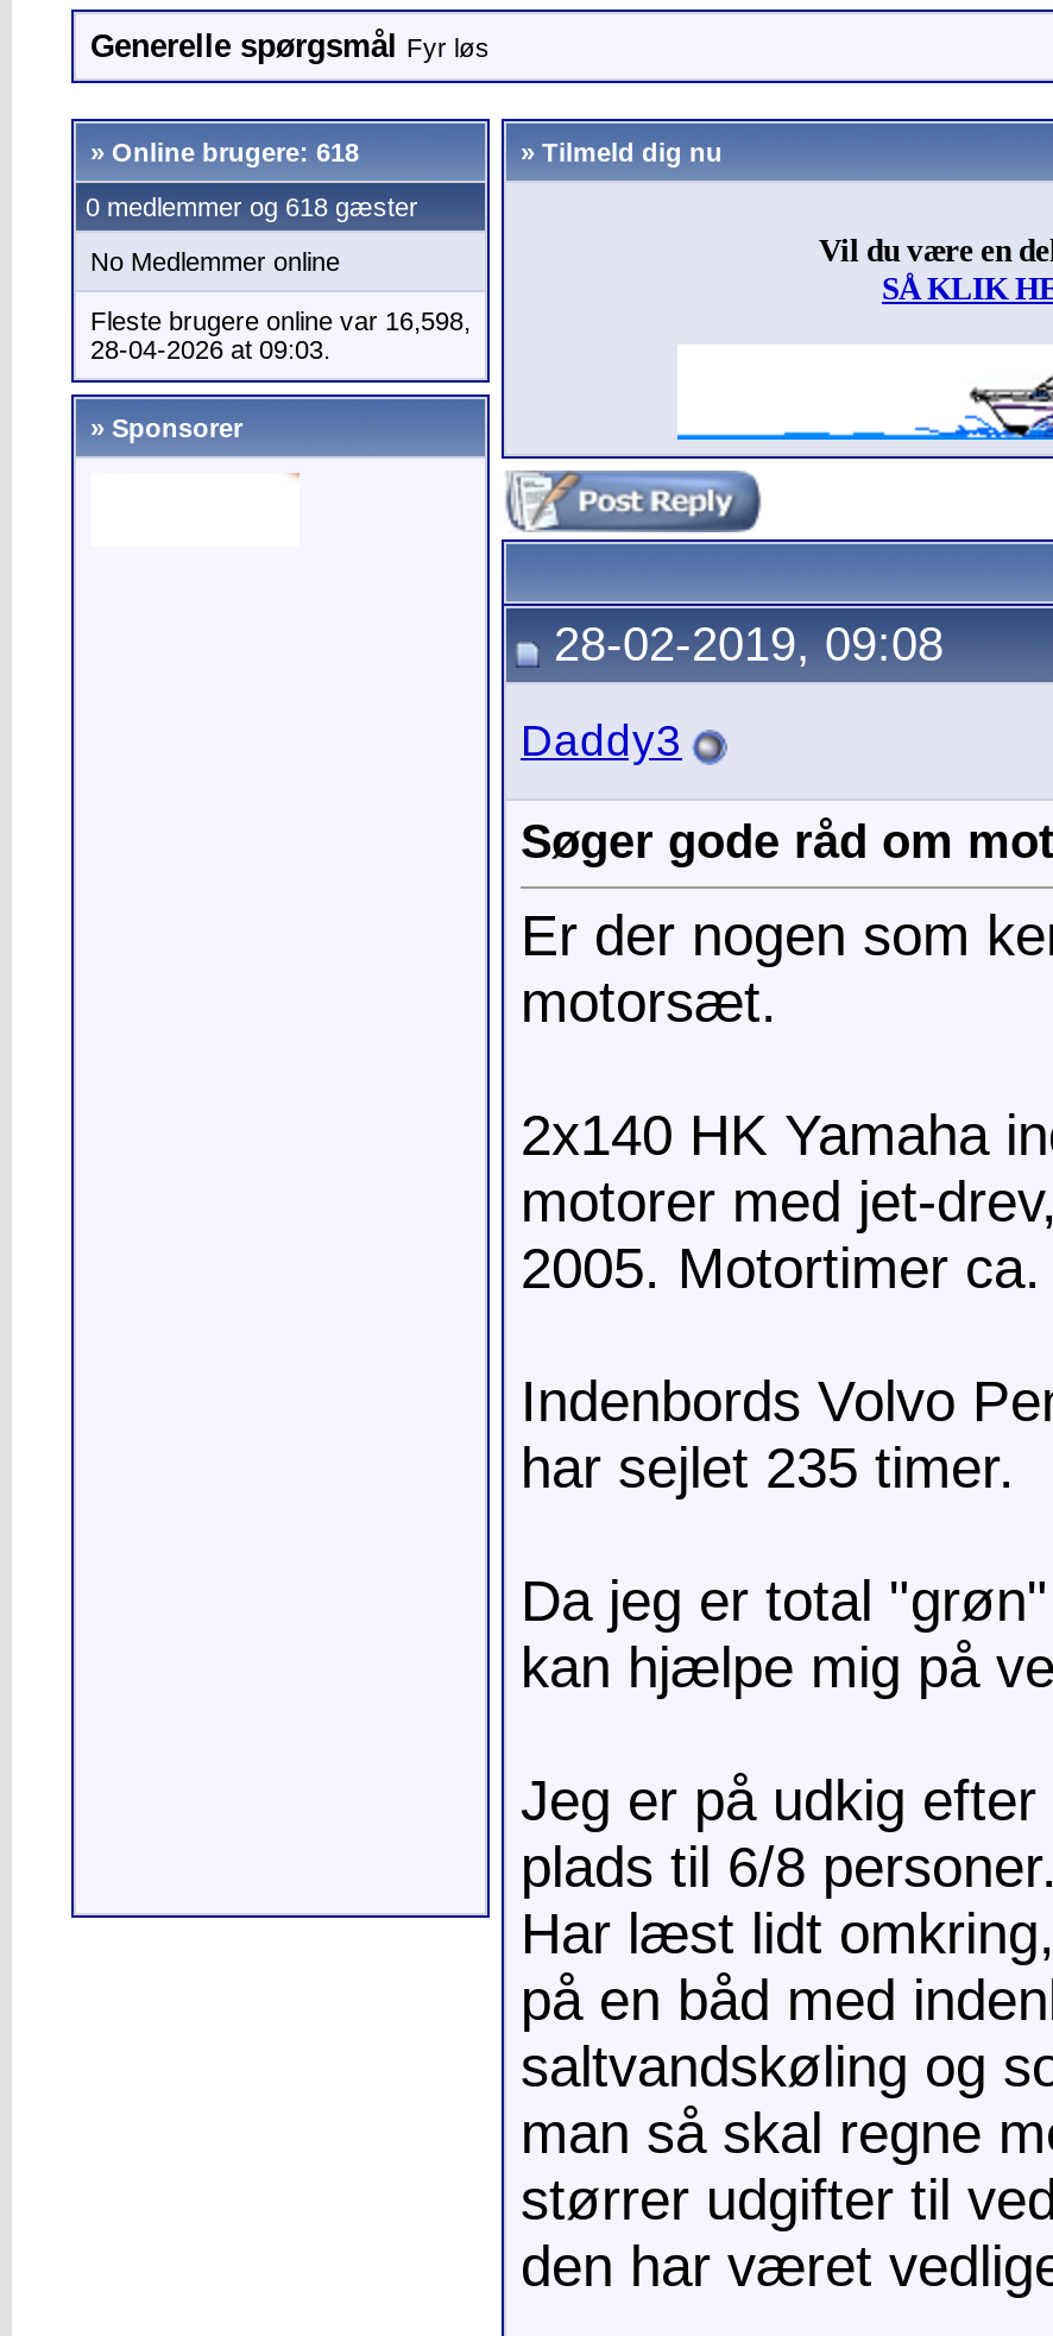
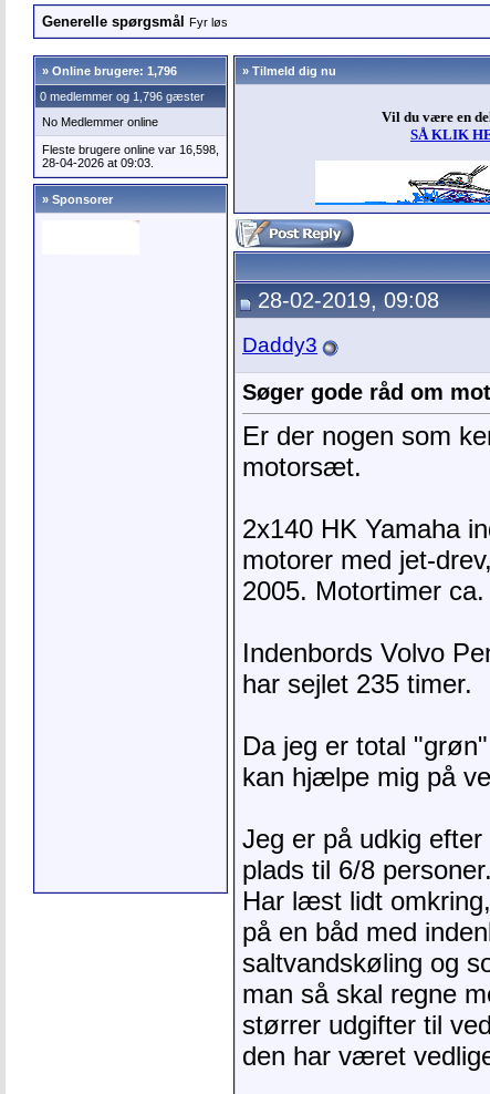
- » Online brugere: 618
+ » Online brugere: 1,796

- 0 medlemmer og 618 gæster
+ 0 medlemmer og 1,796 gæster

- [image]
+ [image]
